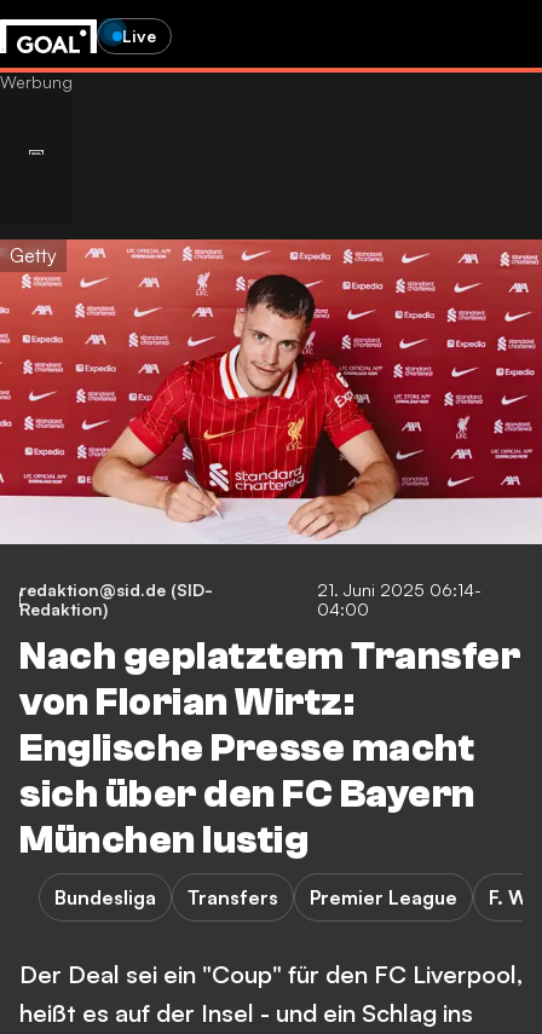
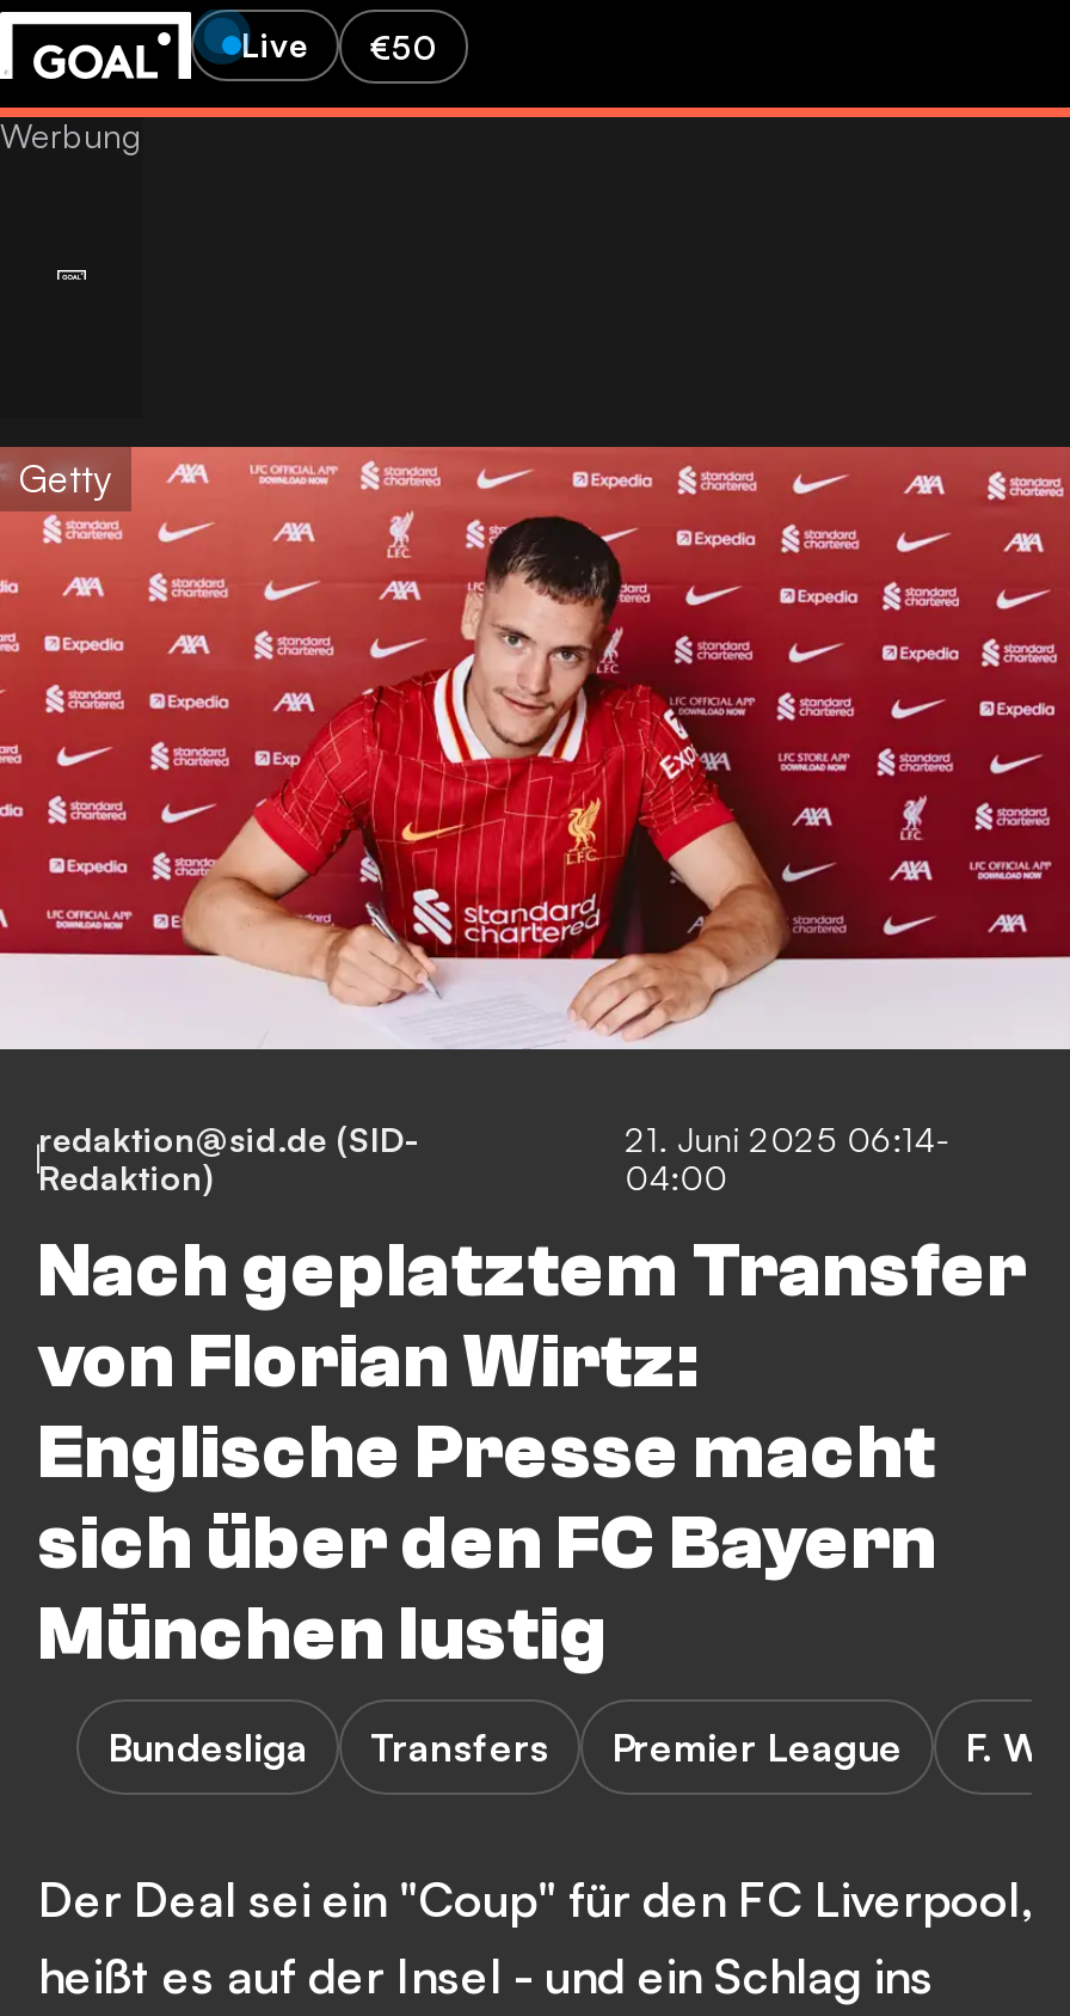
+ €50
